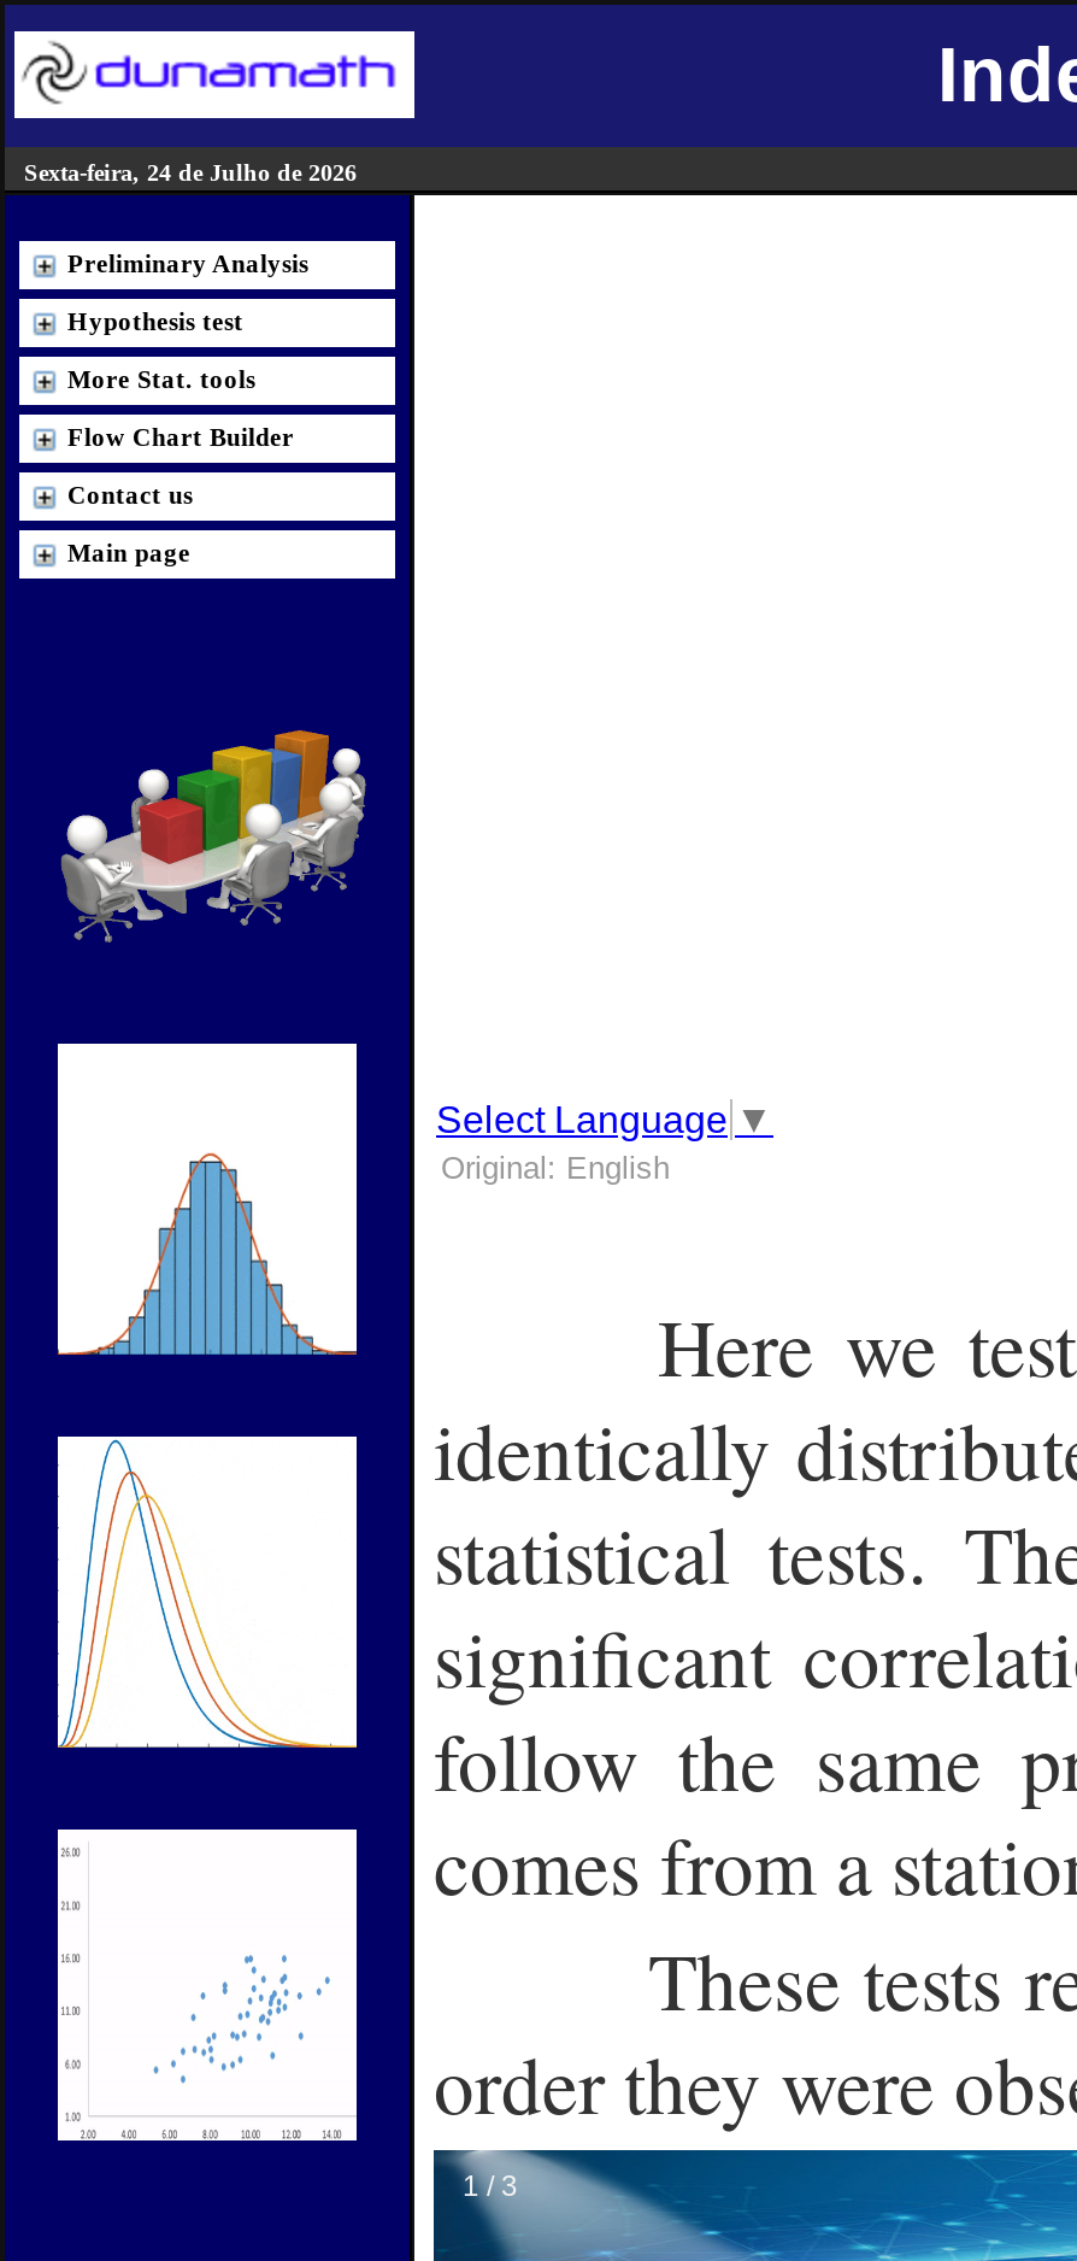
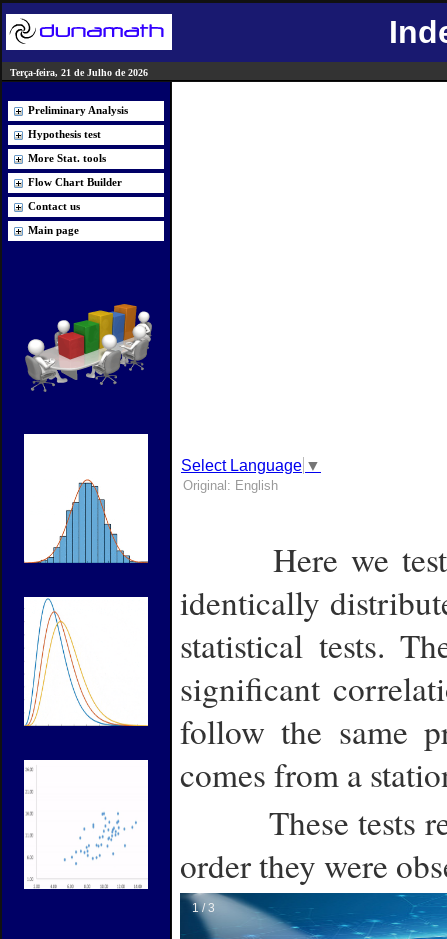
- Sexta-feira, 24 de Julho de 2026
+ Terça-feira, 21 de Julho de 2026
